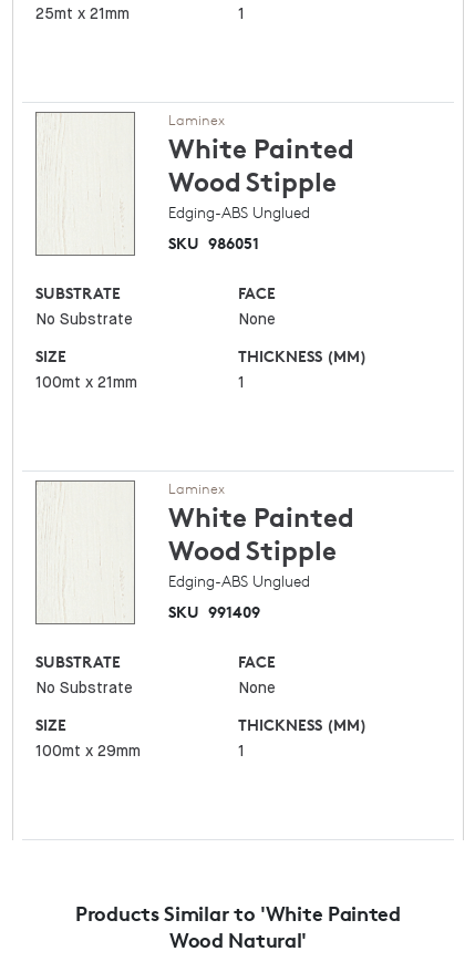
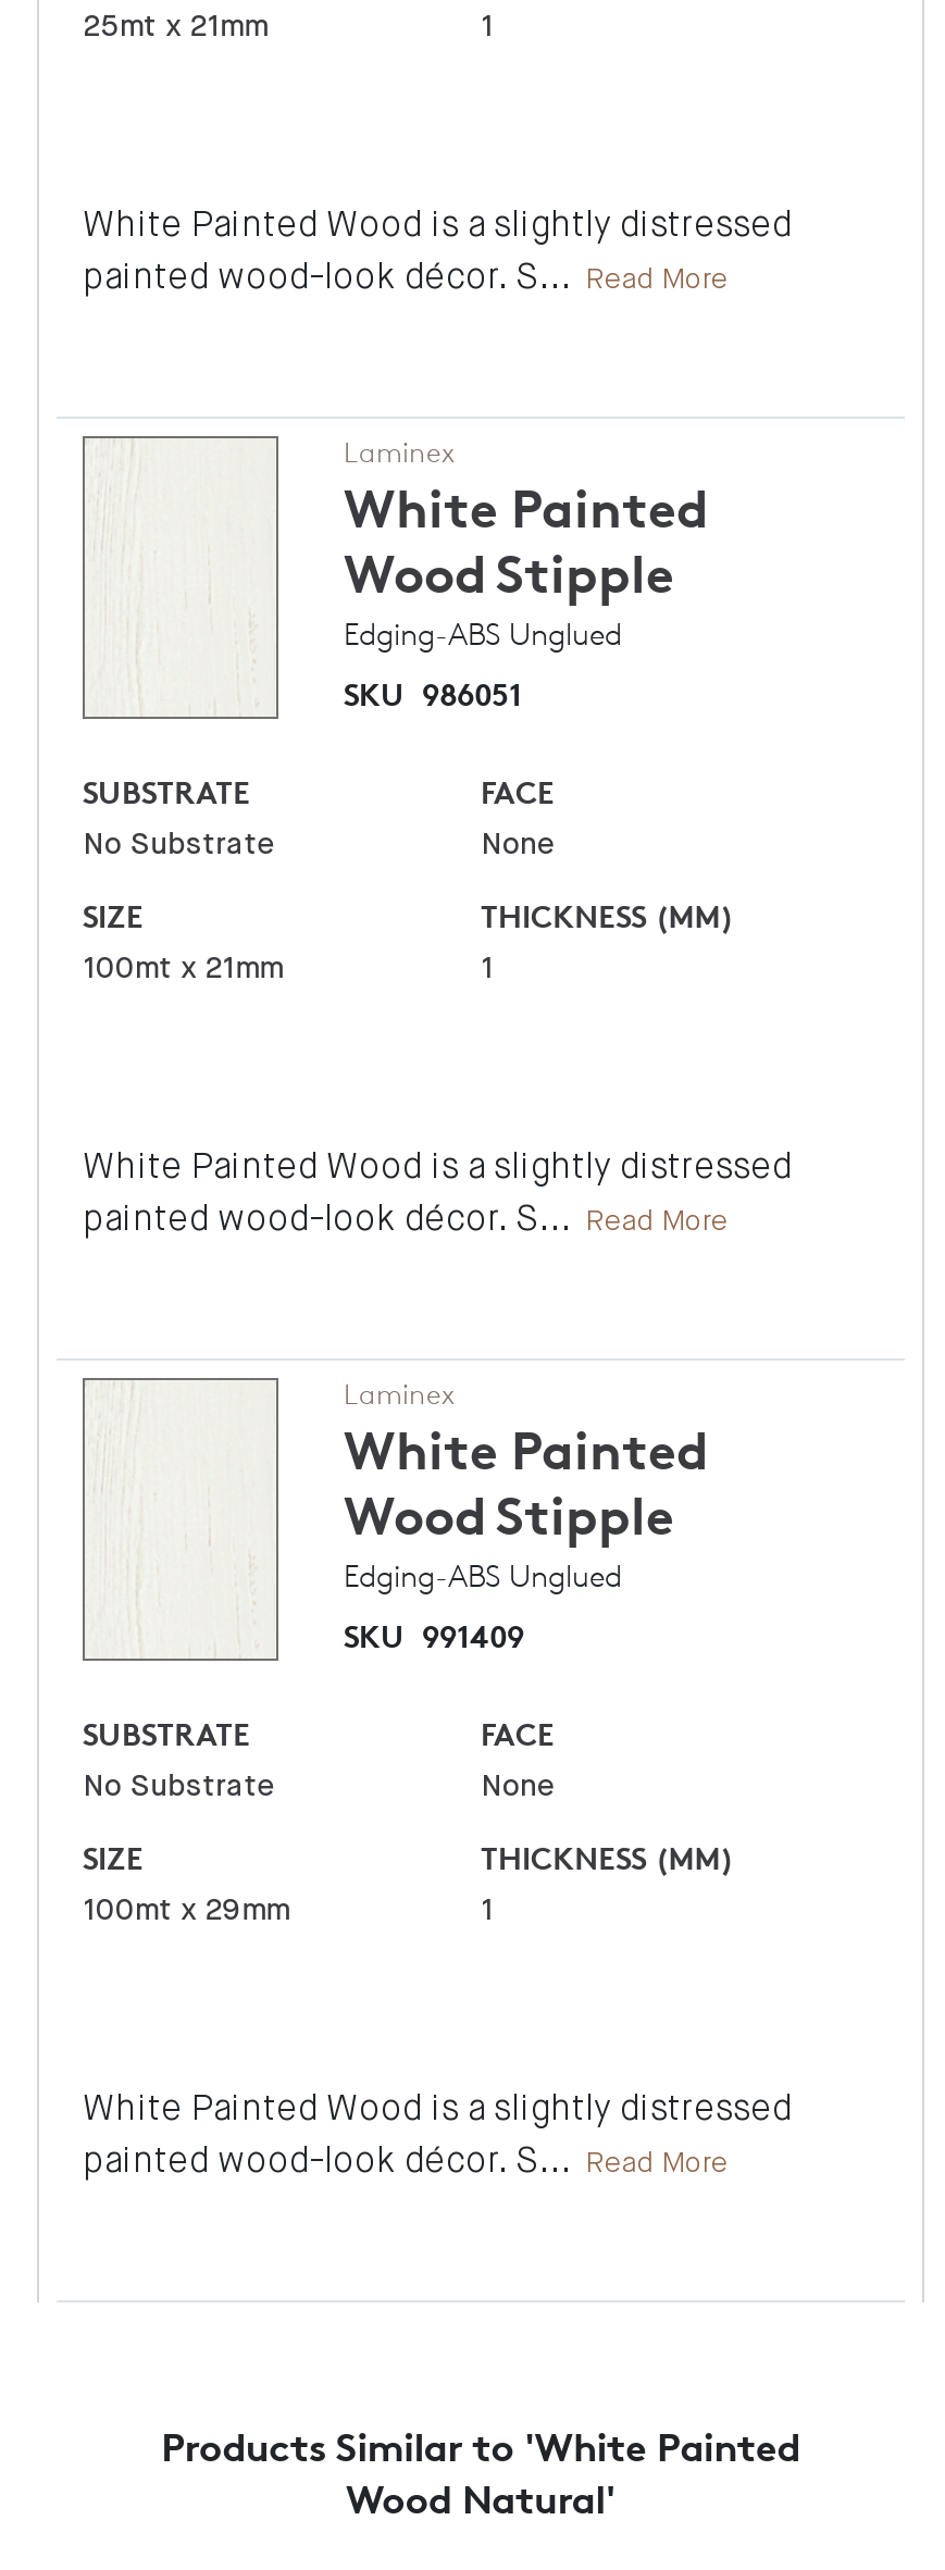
+ White Painted Wood is a slightly distressed
+ painted wood-look décor. S... Read More

+ White Painted Wood is a slightly distressed
+ painted wood-look décor. S... Read More

+ White Painted Wood is a slightly distressed
+ painted wood-look décor. S... Read More
